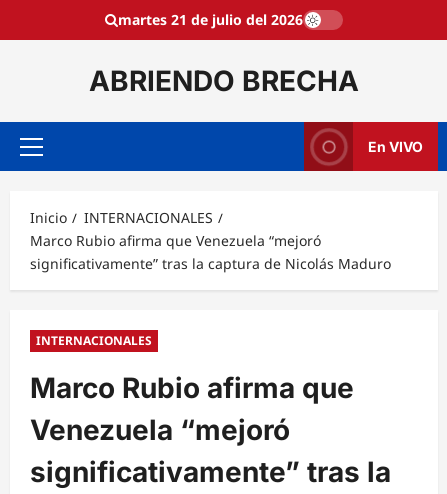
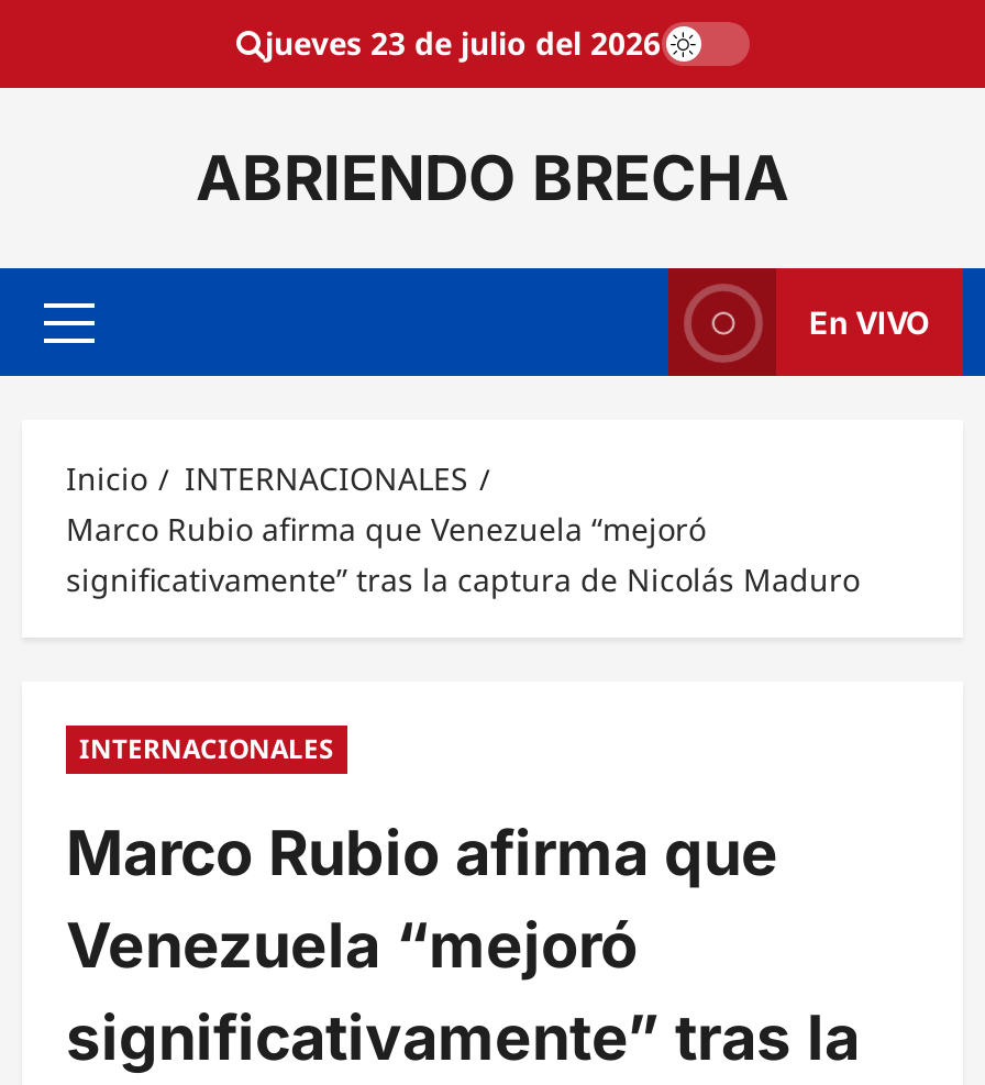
- martes 21 de julio del 2026
+ jueves 23 de julio del 2026
